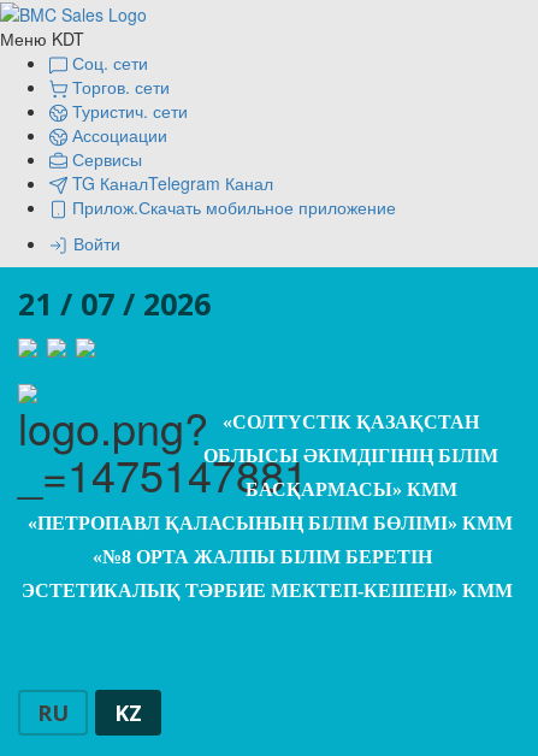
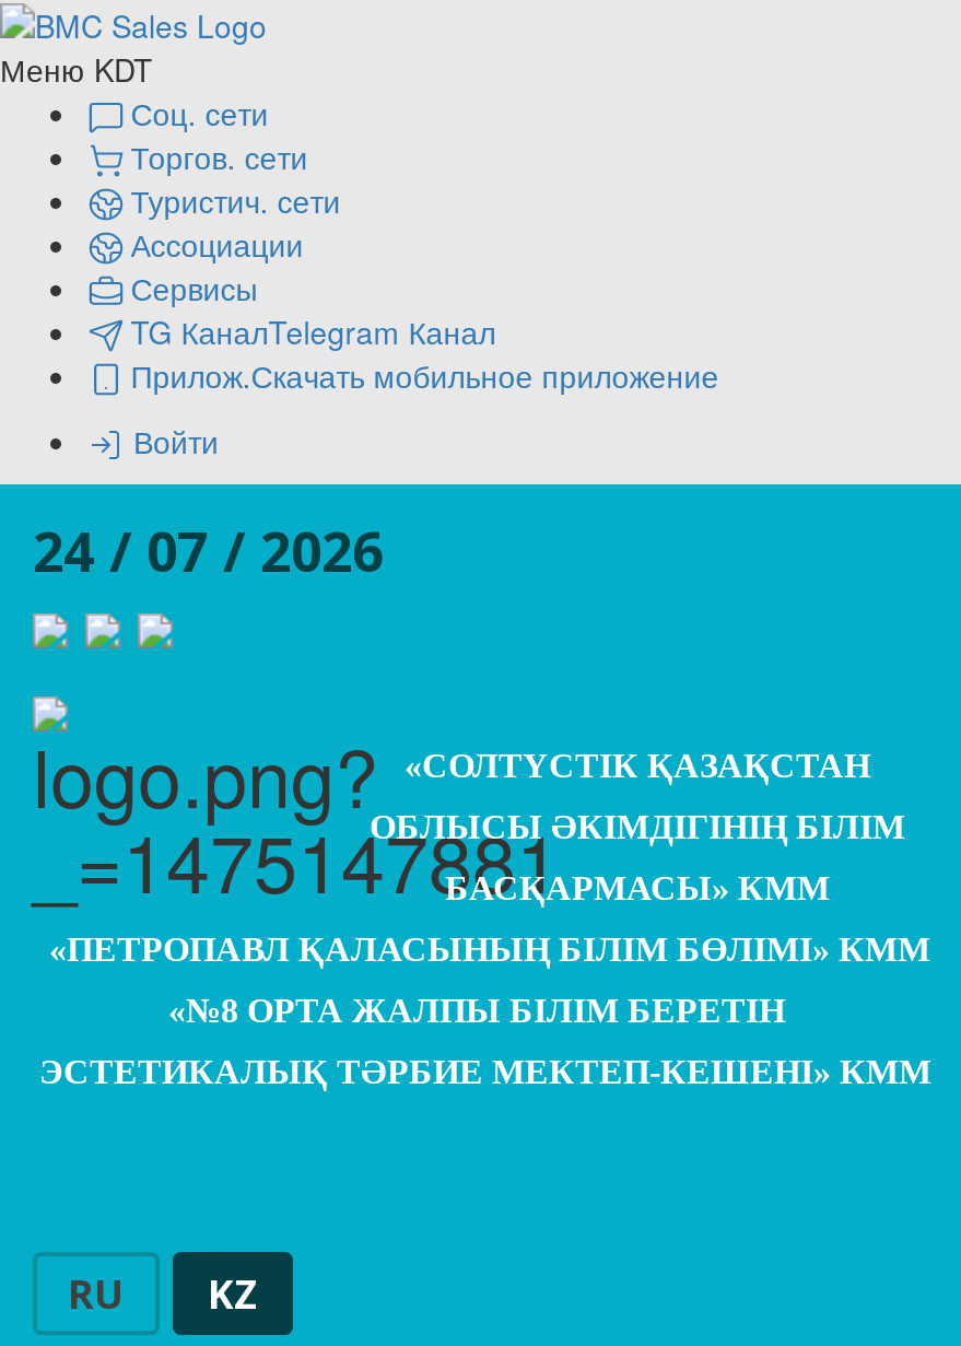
- 21 / 07 / 2026
+ 24 / 07 / 2026
